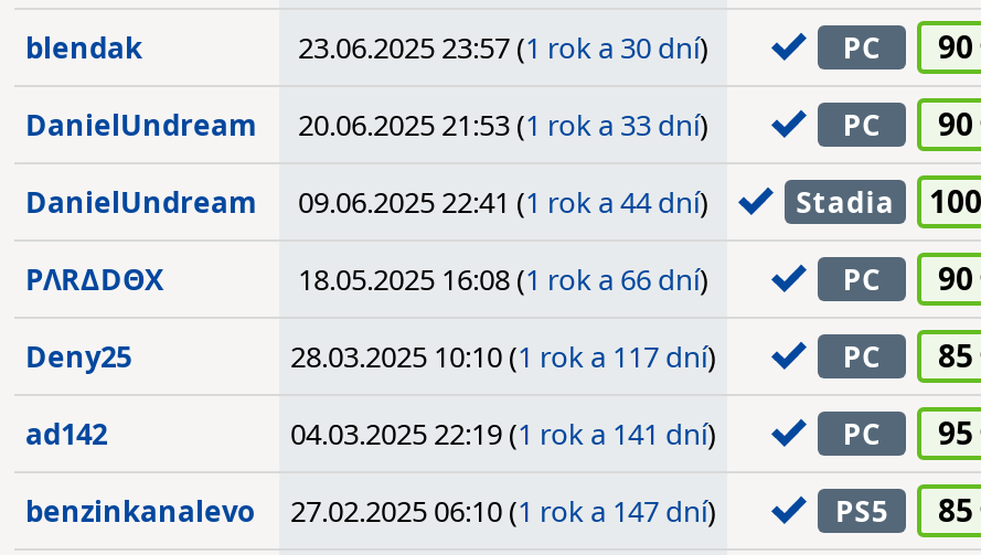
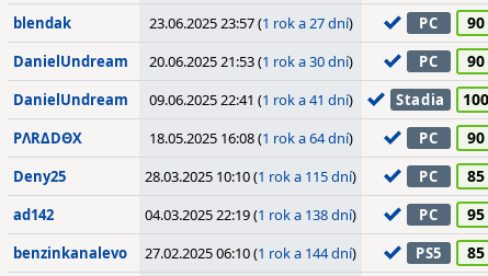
- 23.06.2025 23:57 (1 rok a 30 dní)
+ 23.06.2025 23:57 (1 rok a 27 dní)

- DanielUndream 20.06.2025 21:53 (1 rok a 33 dní)
+ DanielUndream 20.06.2025 21:53 (1 rok a 30 dní)

- DanielUndream 09.06.2025 22:41 (1 rok a 44 dní)
+ DanielUndream 09.06.2025 22:41 (1 rok a 41 dní)

- 18.05.2025 16:08 (1 rok a 66 dní)
+ 18.05.2025 16:08 (1 rok a 64 dní)

- 28.03.2025 10:10 (1 rok a 117 dní)
+ 28.03.2025 10:10 (1 rok a 115 dní)

- 04.03.2025 22:19 (1 rok a 141 dní)
+ 04.03.2025 22:19 (1 rok a 138 dní)

- benzinkanalevo 27.02.2025 06:10 (1 rok a 147 dní)
+ benzinkanalevo 27.02.2025 06:10 (1 rok a 144 dní)
